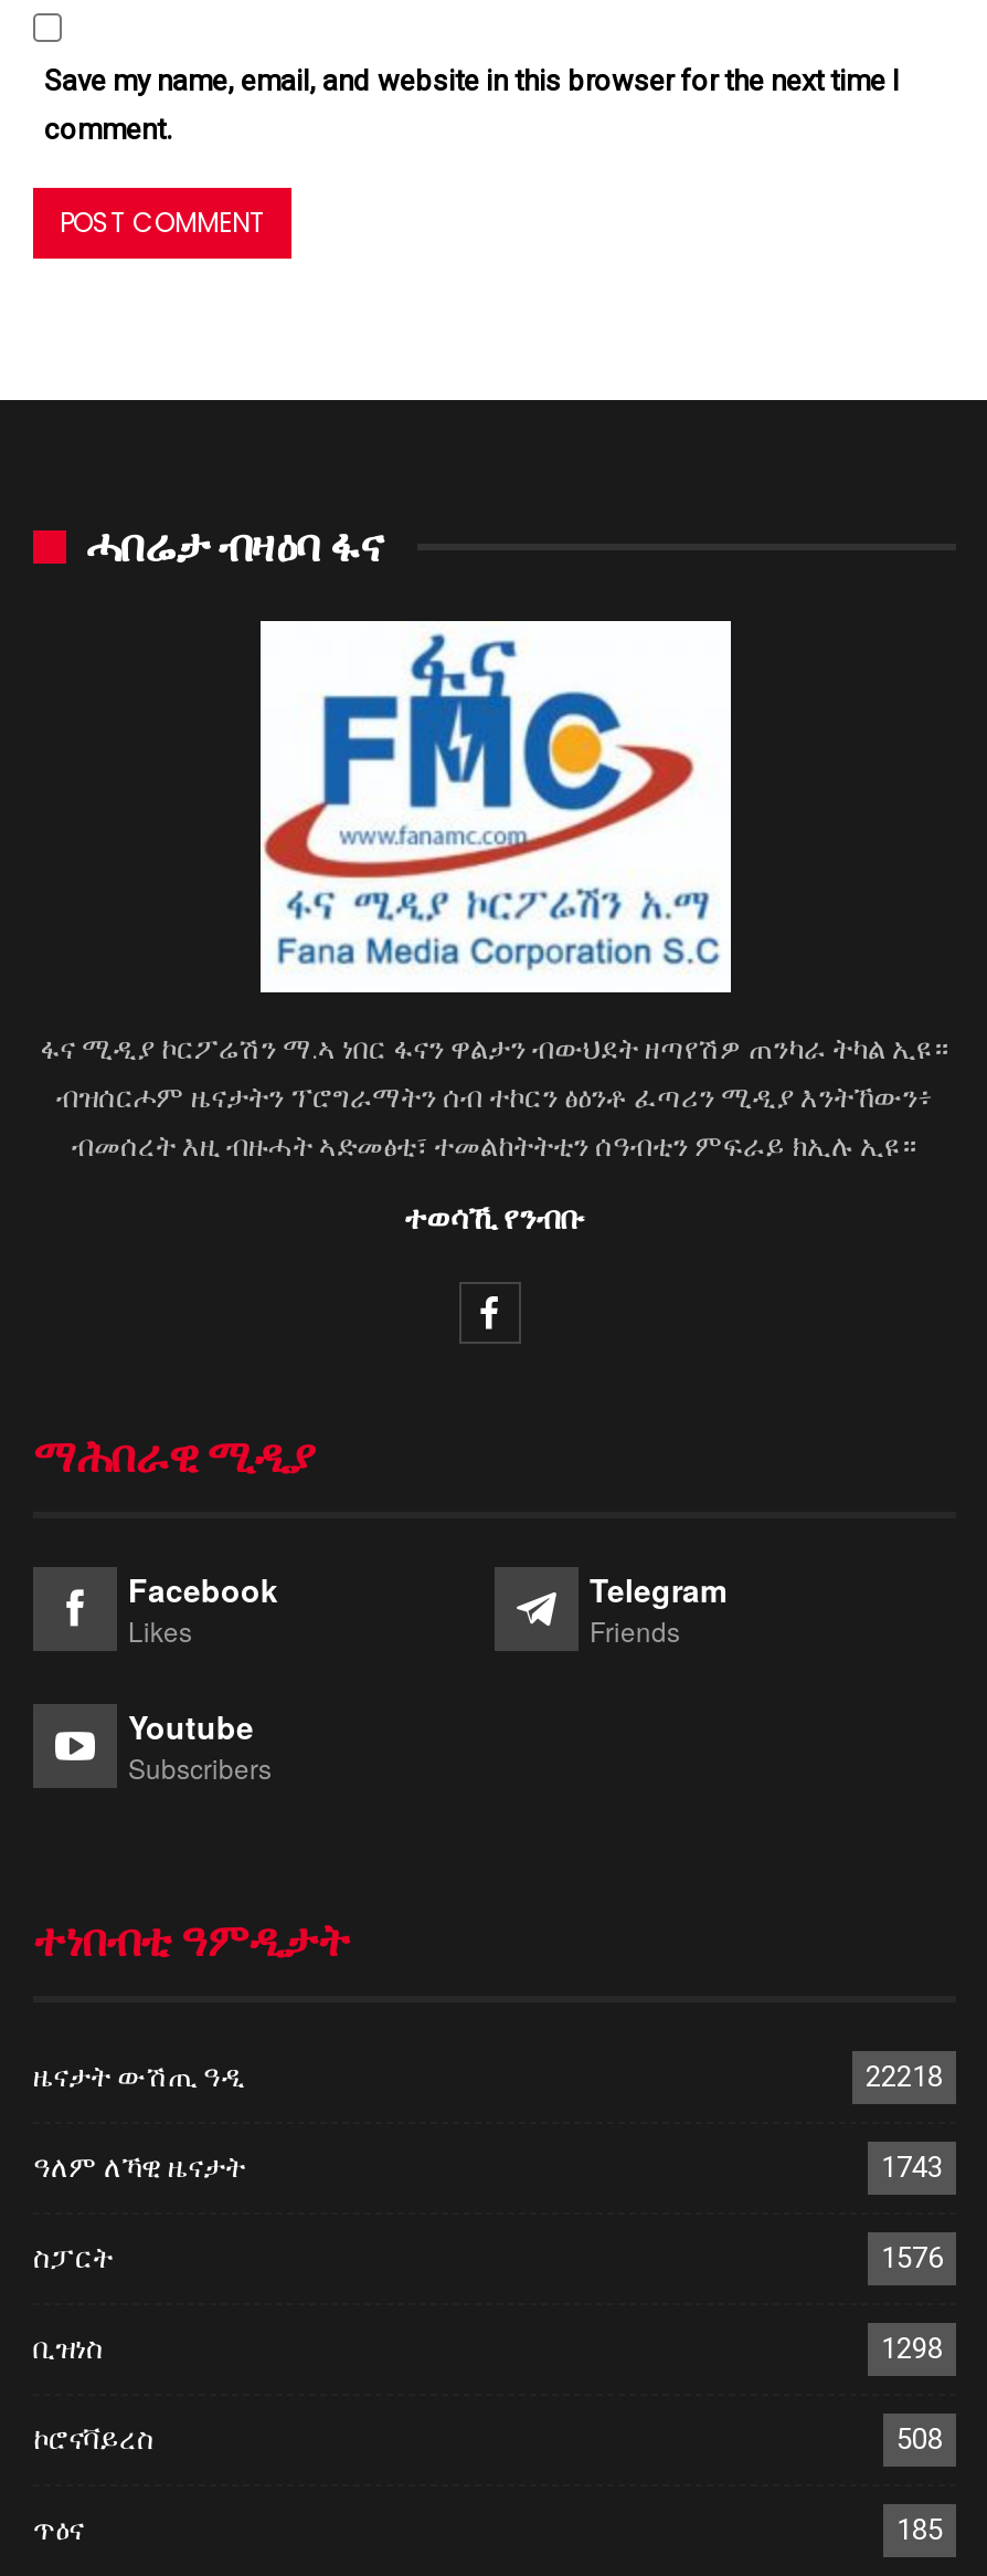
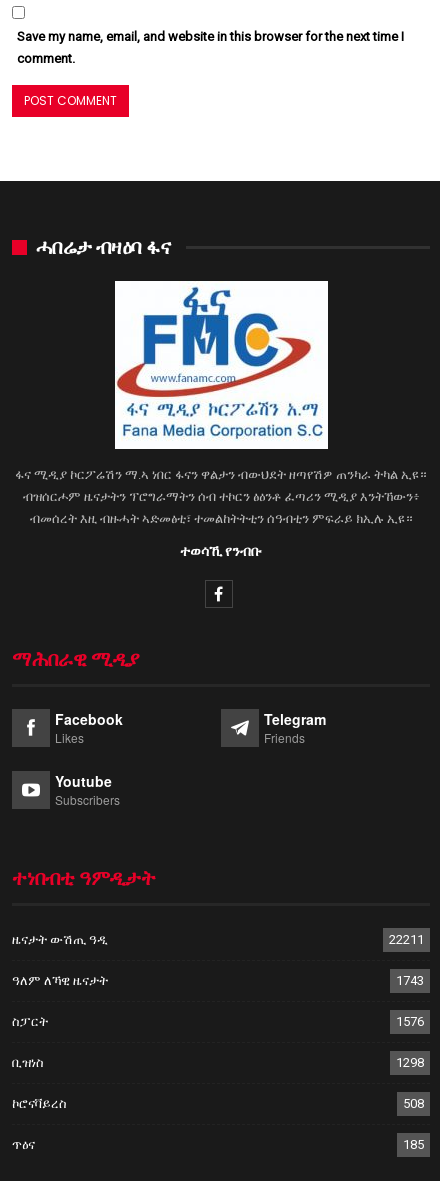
- 22218
+ 22211
